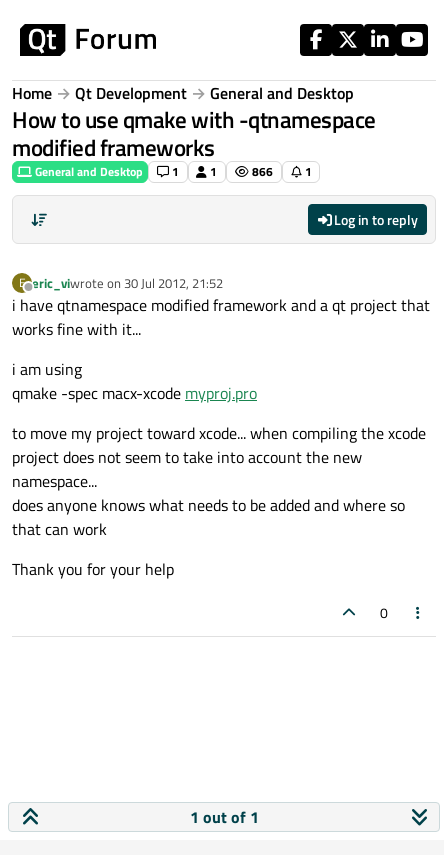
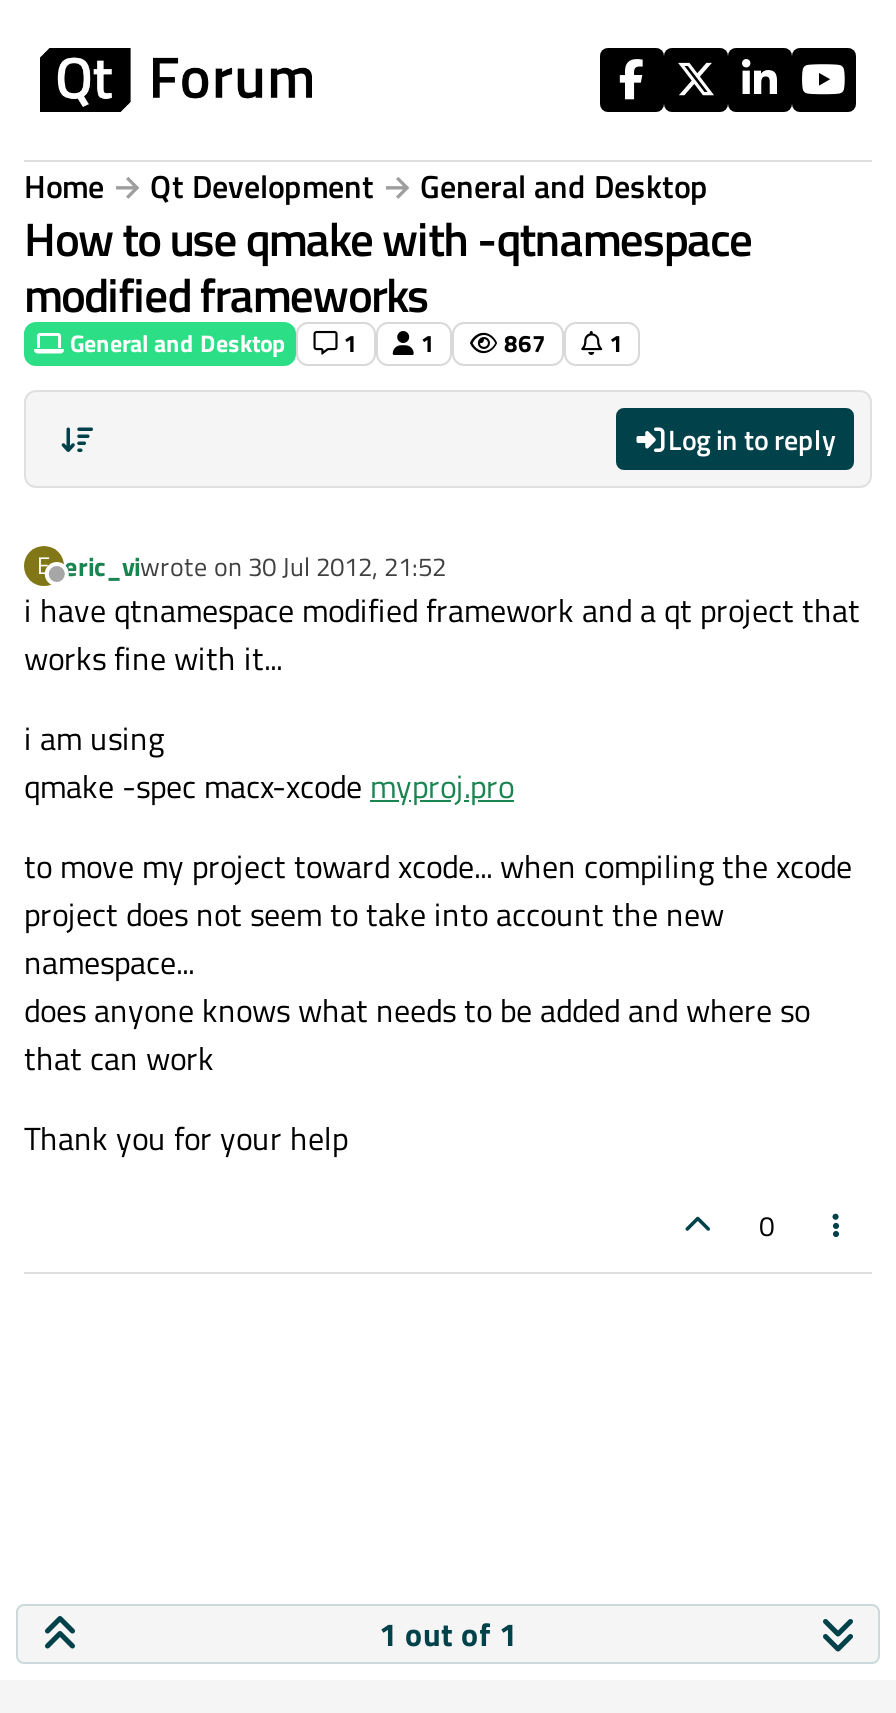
- General and Desktop 1 1 866 1
+ General and Desktop 1 1 867 1
